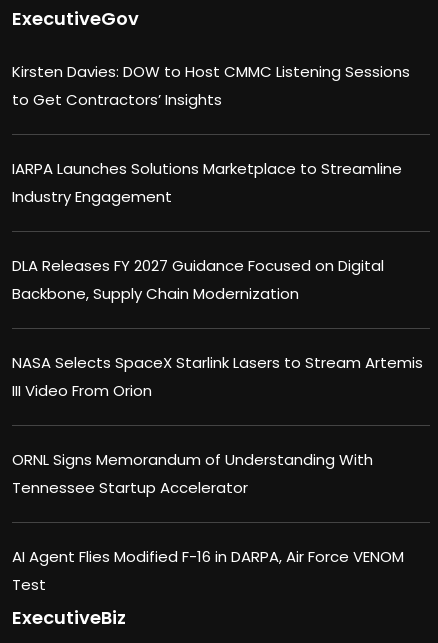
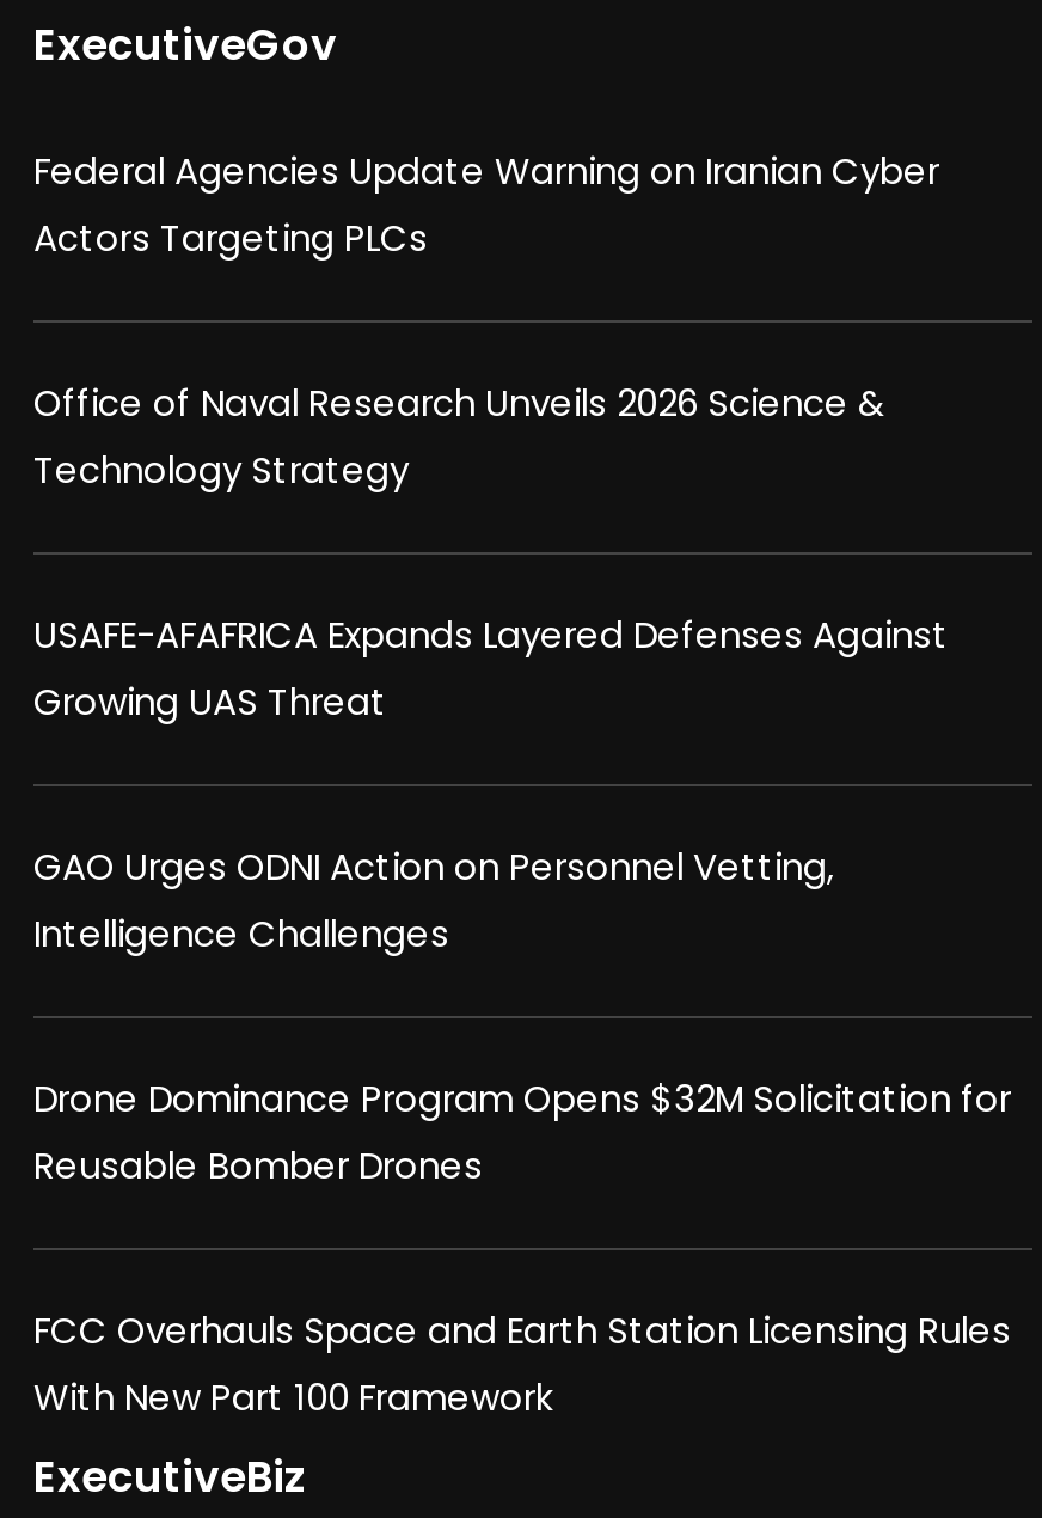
- Kirsten Davies: DOW to Host CMMC Listening Sessions
- to Get Contractors’ Insights
+ Federal Agencies Update Warning on Iranian Cyber
+ Actors Targeting PLCs

- IARPA Launches Solutions Marketplace to Streamline
- Industry Engagement
+ Office of Naval Research Unveils 2026 Science &
+ Technology Strategy

- DLA Releases FY 2027 Guidance Focused on Digital
- Backbone, Supply Chain Modernization
+ USAFE-AFAFRICA Expands Layered Defenses Against
+ Growing UAS Threat

- NASA Selects SpaceX Starlink Lasers to Stream Artemis
- III Video From Orion
+ GAO Urges ODNI Action on Personnel Vetting,
+ Intelligence Challenges

- ORNL Signs Memorandum of Understanding With
- Tennessee Startup Accelerator
+ Drone Dominance Program Opens $32M Solicitation for
+ Reusable Bomber Drones

- AI Agent Flies Modified F-16 in DARPA, Air Force VENOM
- Test
+ FCC Overhauls Space and Earth Station Licensing Rules
+ With New Part 100 Framework
